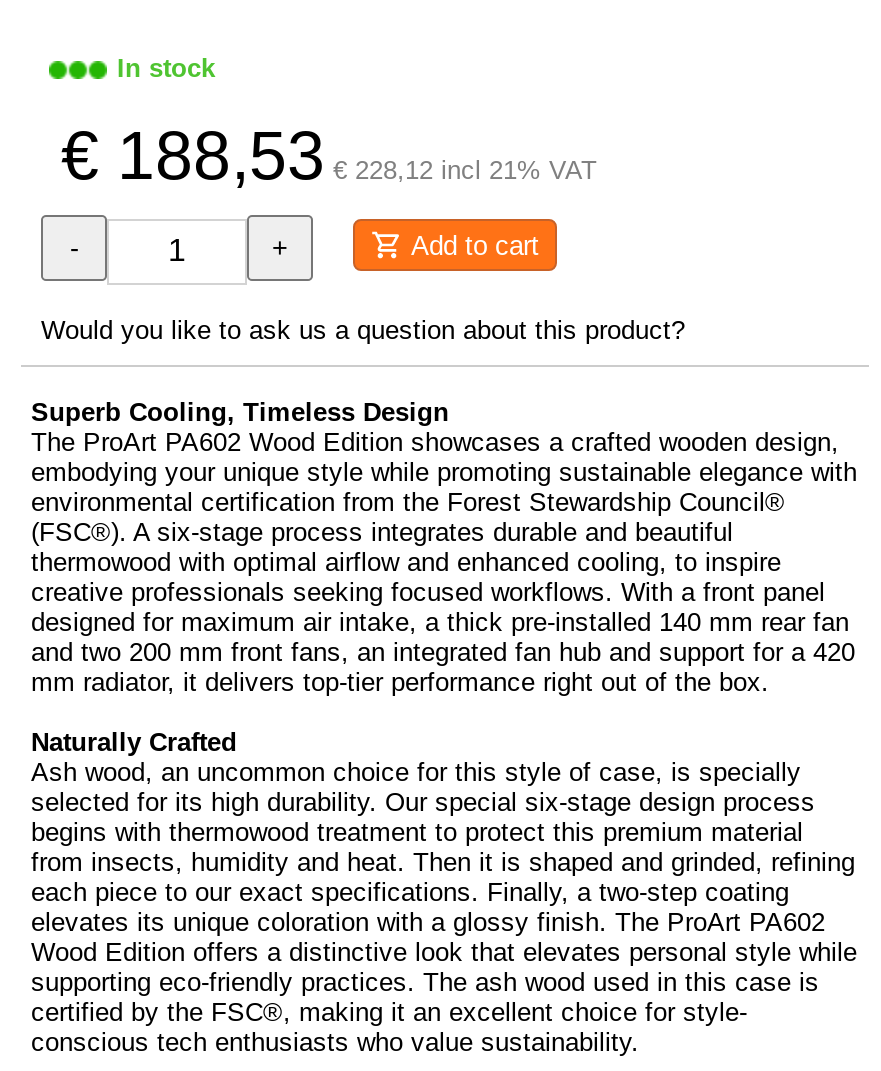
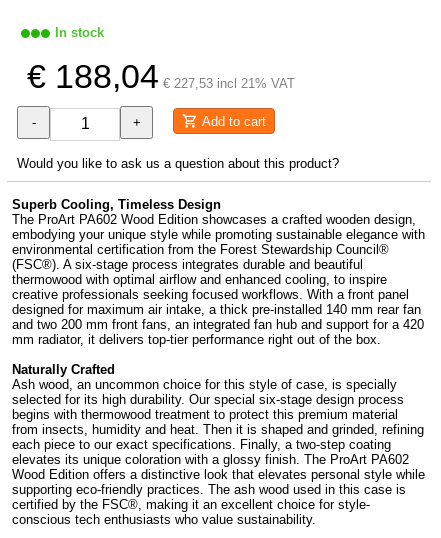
- € 188,53 € 228,12 incl 21% VAT
+ € 188,04 € 227,53 incl 21% VAT
